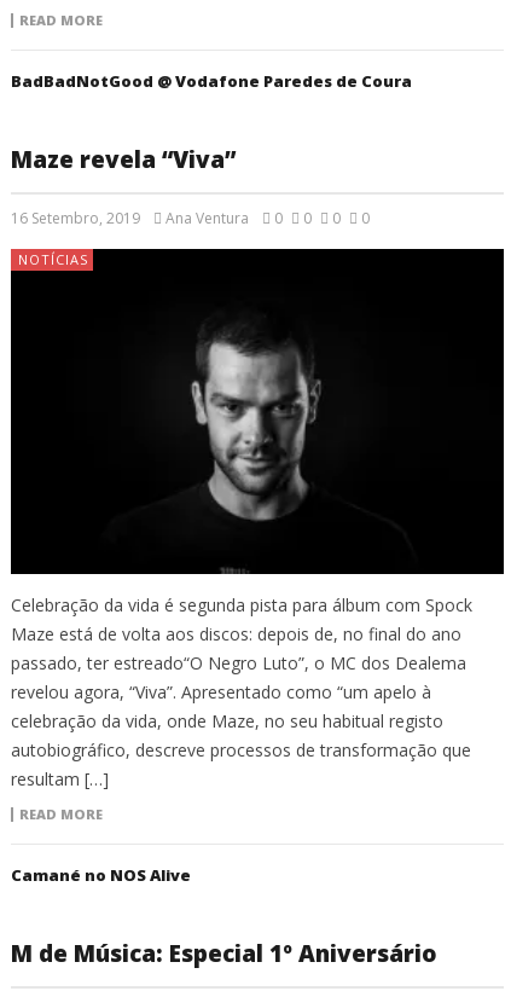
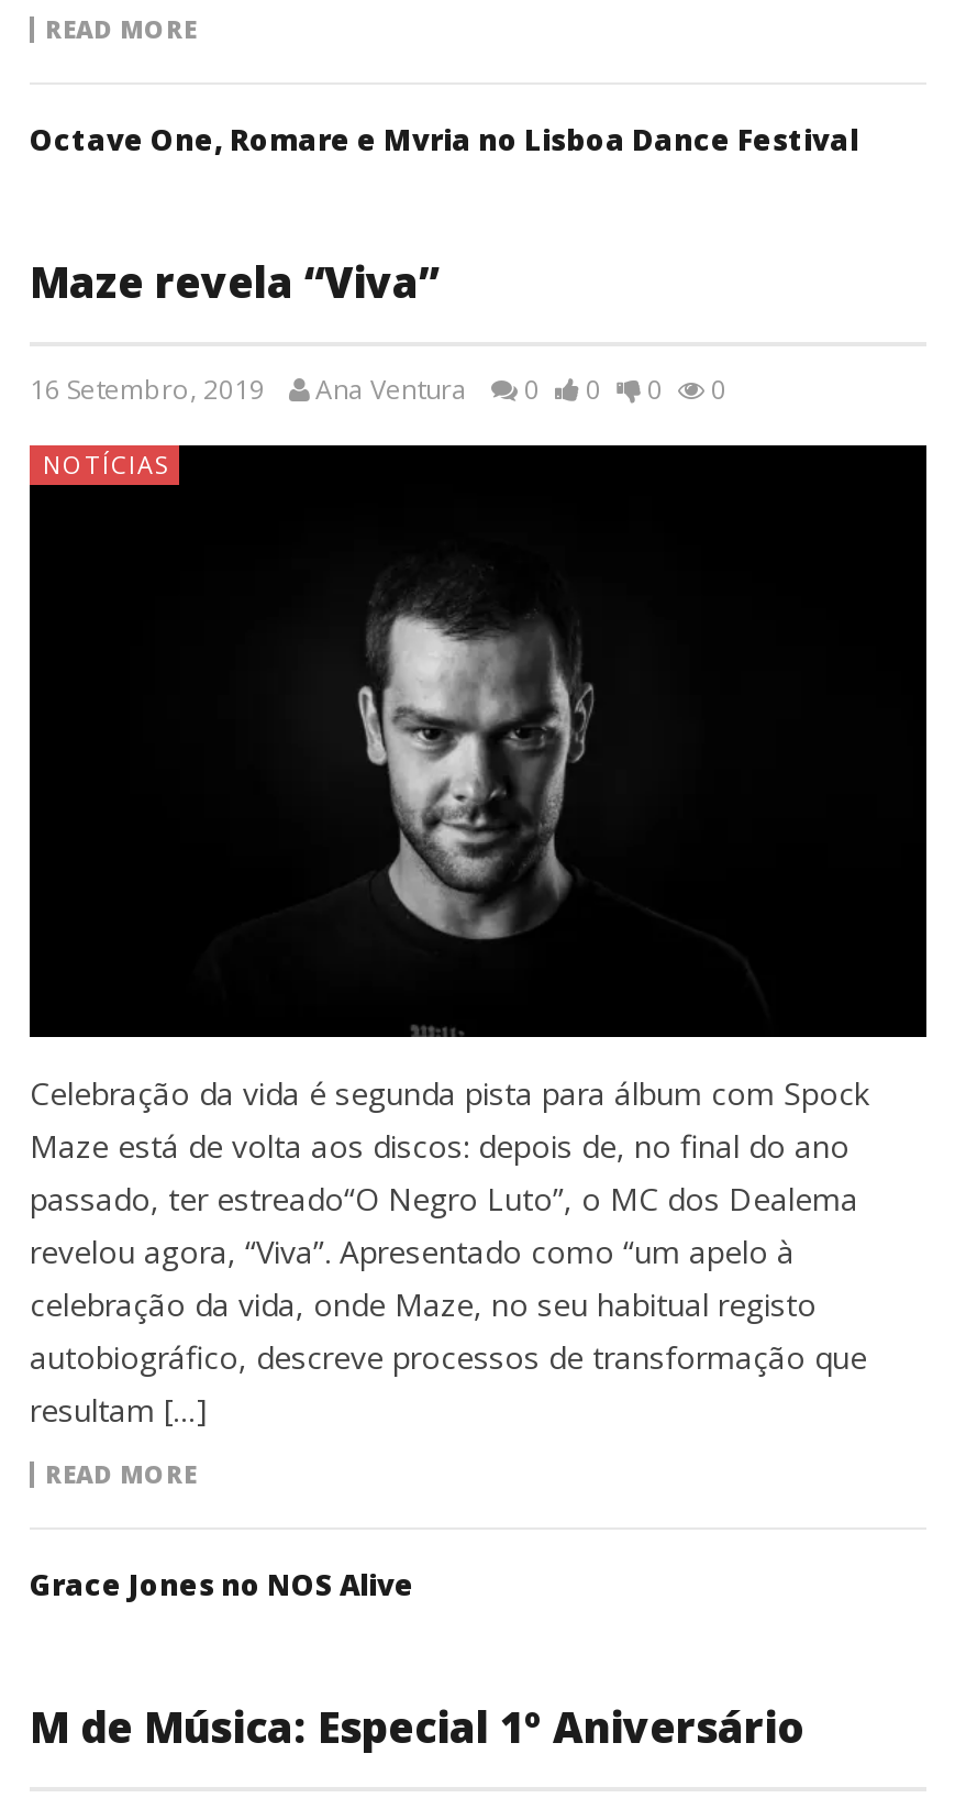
- BadBadNotGood @ Vodafone Paredes de Coura
+ Octave One, Romare e Mvria no Lisboa Dance Festival

- Camané no NOS Alive
+ Grace Jones no NOS Alive
